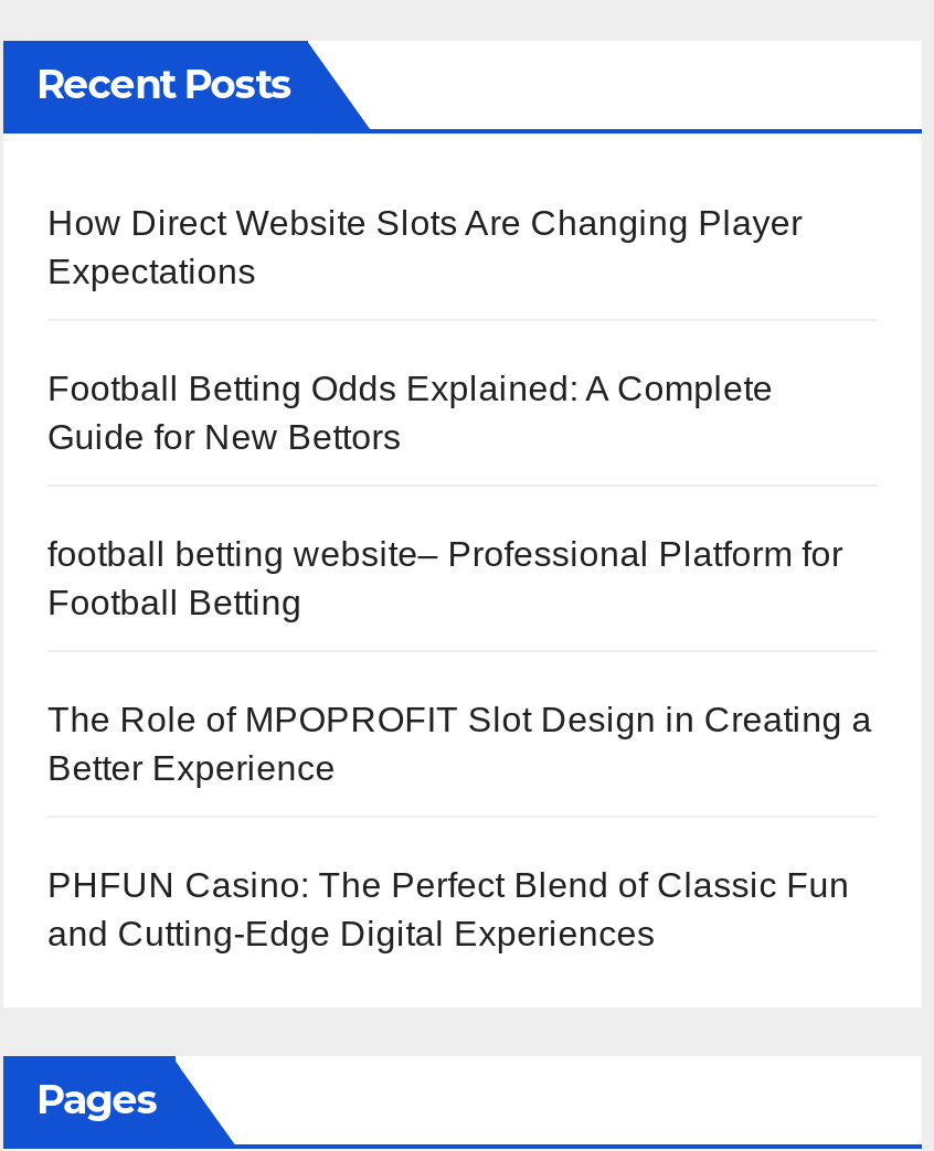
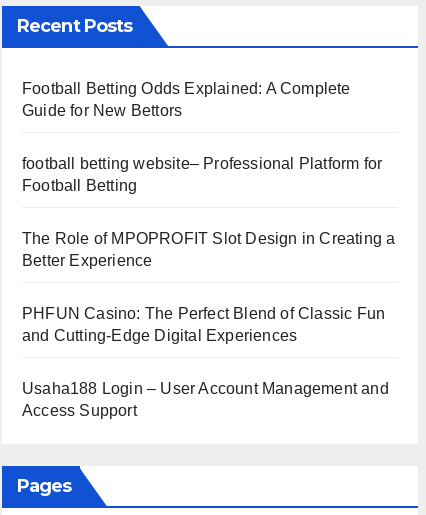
- How Direct Website Slots Are Changing Player
- Expectations

moved up: Football Betting Odds Explained: A Complete | Guide for New Bettors | football betting website– Professional Platform for | Football Betting | The Role of MPOPROFIT Slot Design in Creating a | Better Experience | PHFUN Casino: The Perfect Blend of Classic Fun | and Cutting-Edge Digital Experiences

+ Usaha188 Login – User Account Management and
+ Access Support
